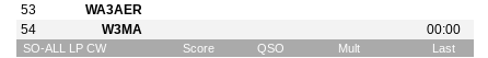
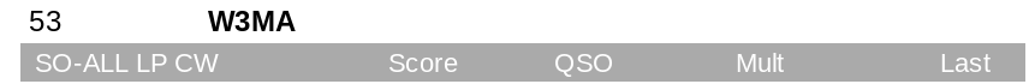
- WA3AER
- 54

- 00:00
